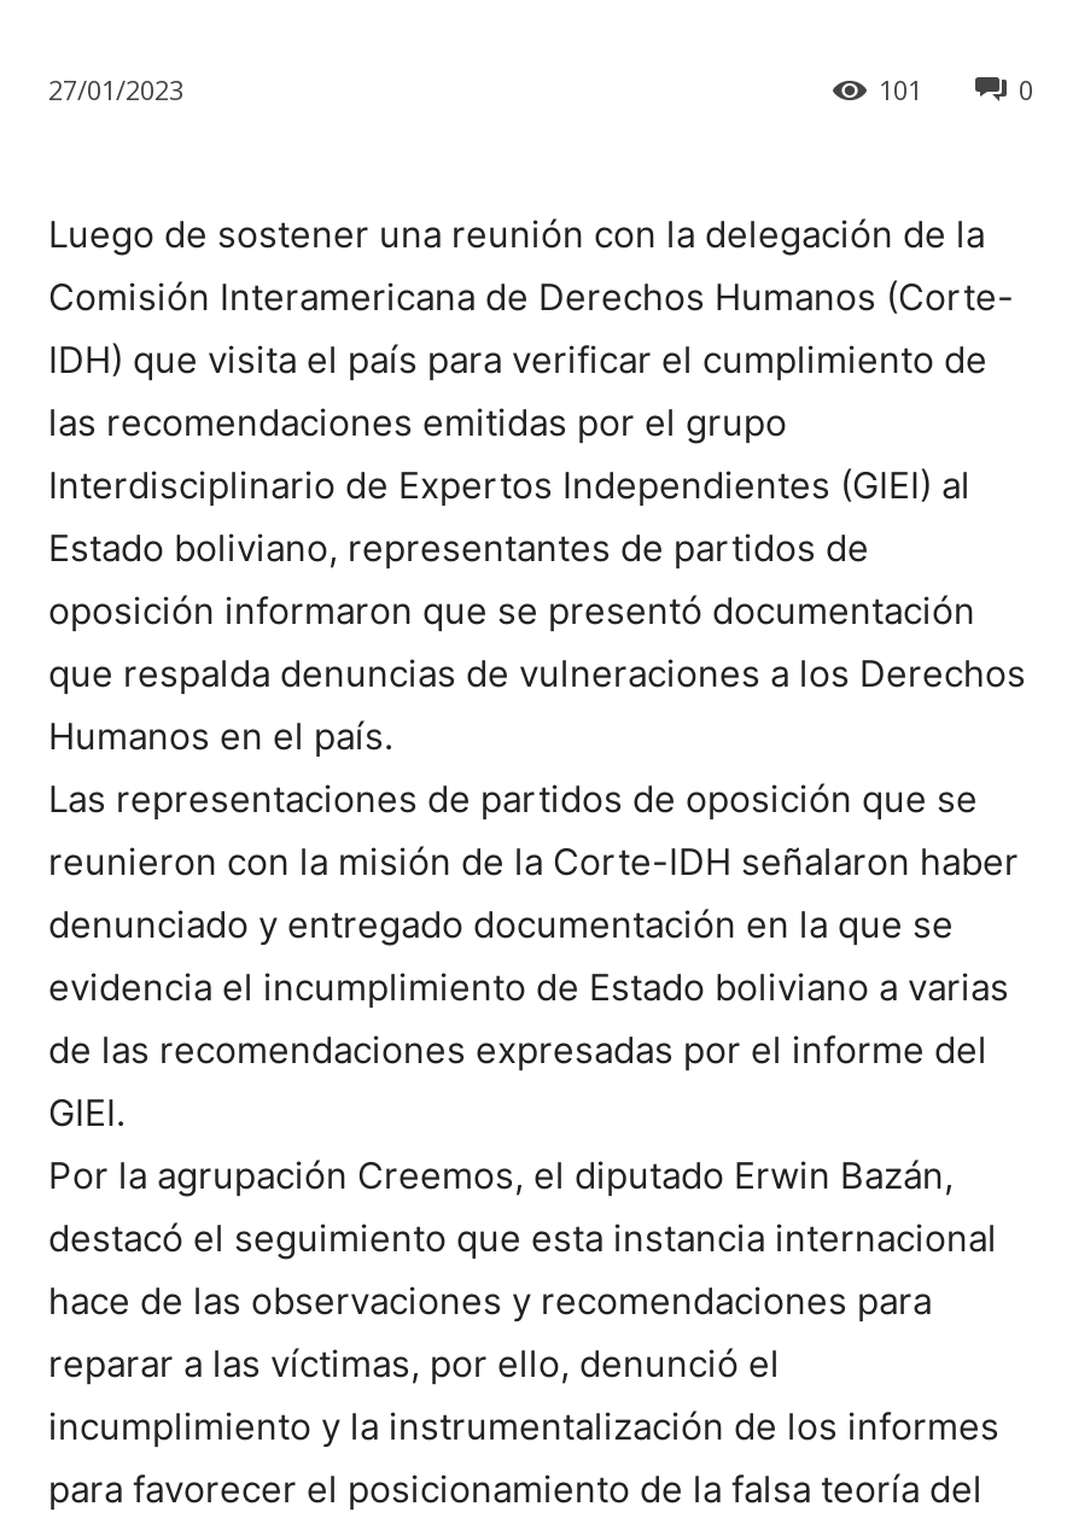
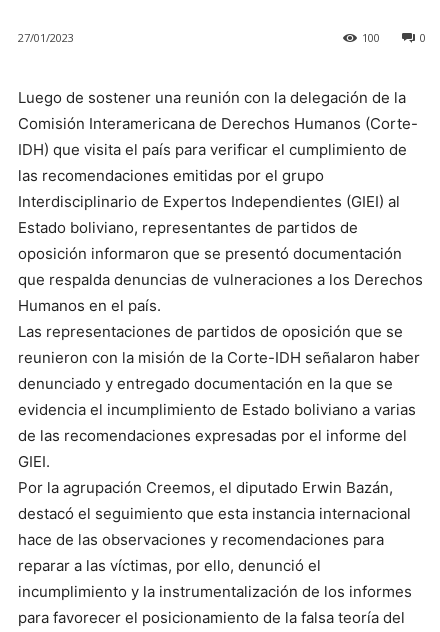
- 101
+ 100
